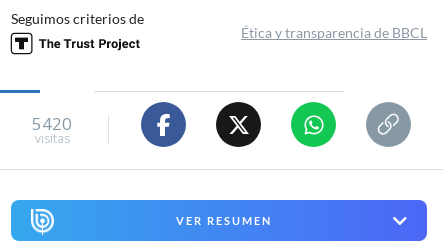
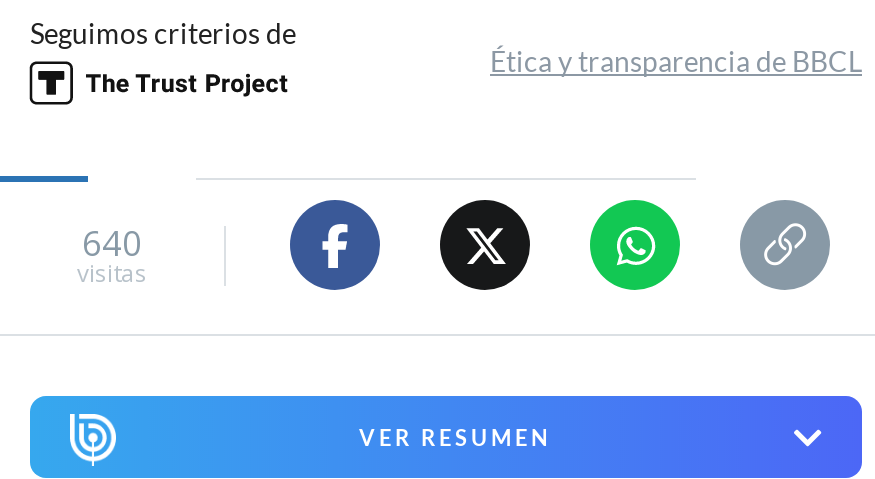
- 5420
+ 640
